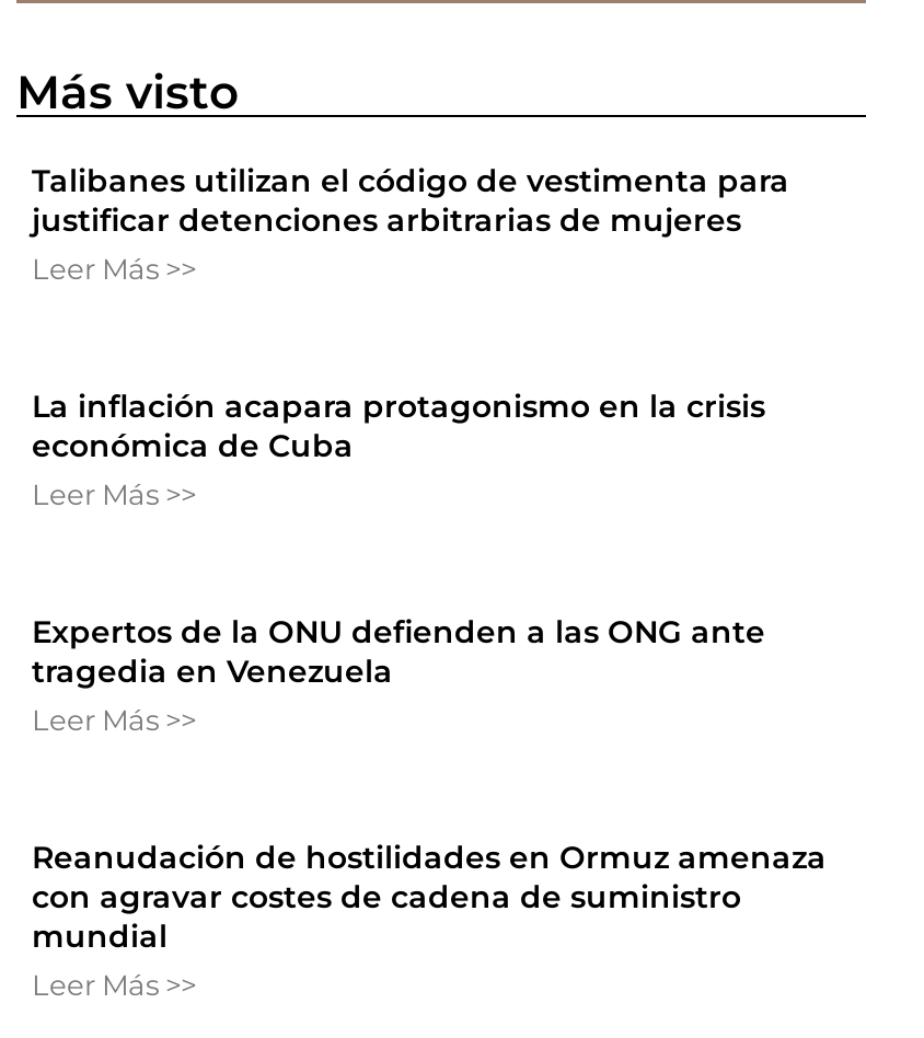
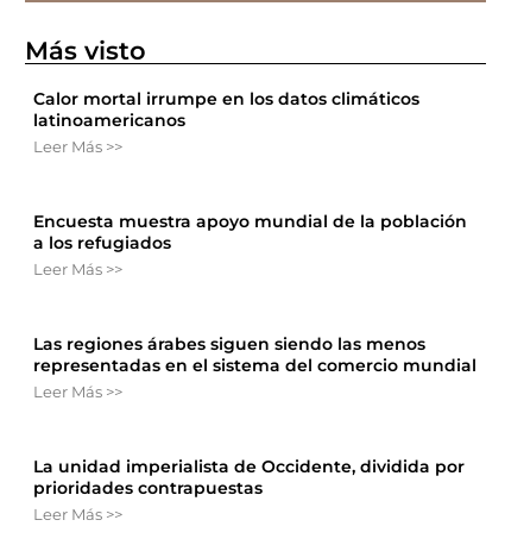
- Talibanes utilizan el código de vestimenta para
- justificar detenciones arbitrarias de mujeres
+ Calor mortal irrumpe en los datos climáticos
+ latinoamericanos

- La inflación acapara protagonismo en la crisis
- económica de Cuba
+ Encuesta muestra apoyo mundial de la población
+ a los refugiados

- Expertos de la ONU defienden a las ONG ante
- tragedia en Venezuela
+ Las regiones árabes siguen siendo las menos
+ representadas en el sistema del comercio mundial

- Reanudación de hostilidades en Ormuz amenaza
- con agravar costes de cadena de suministro
- mundial
+ La unidad imperialista de Occidente, dividida por
+ prioridades contrapuestas
